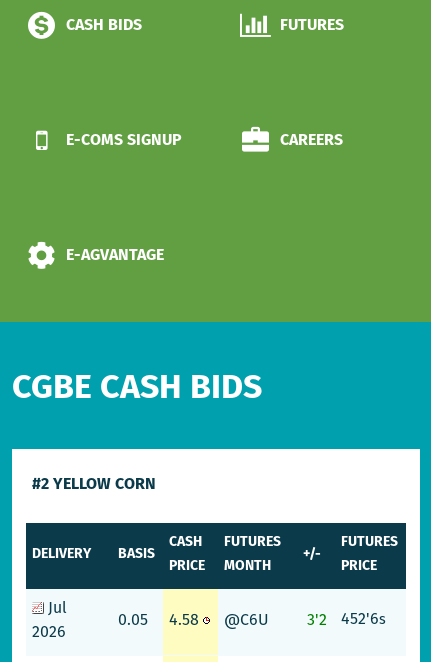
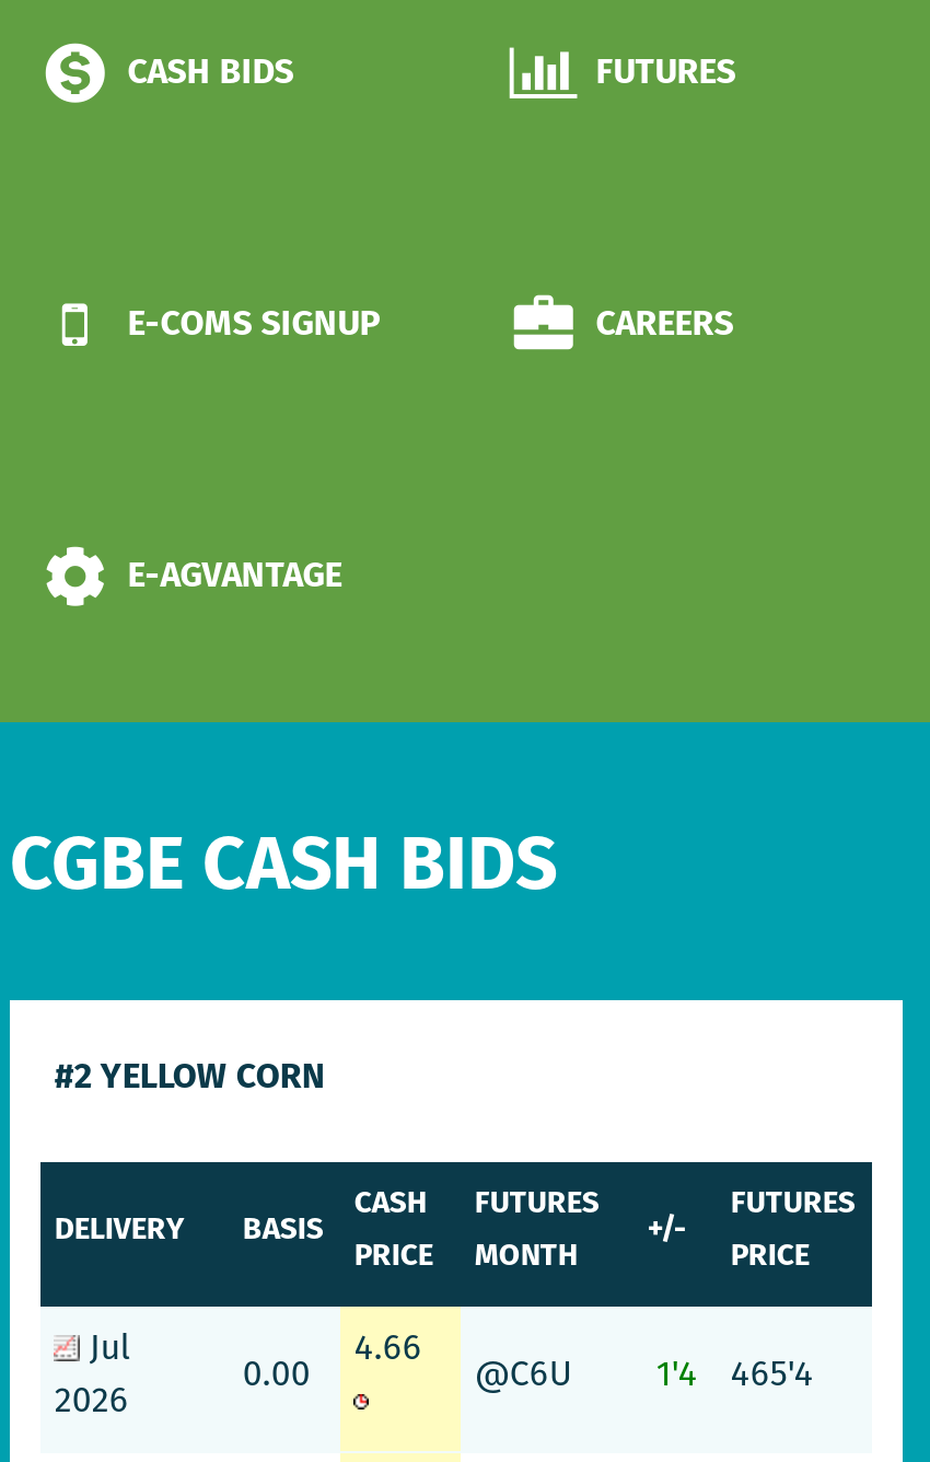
- 0.05
+ 0.00

- 4.58
+ 4.66

- 3'2
- 452'6s
+ 1'4
+ 465'4
